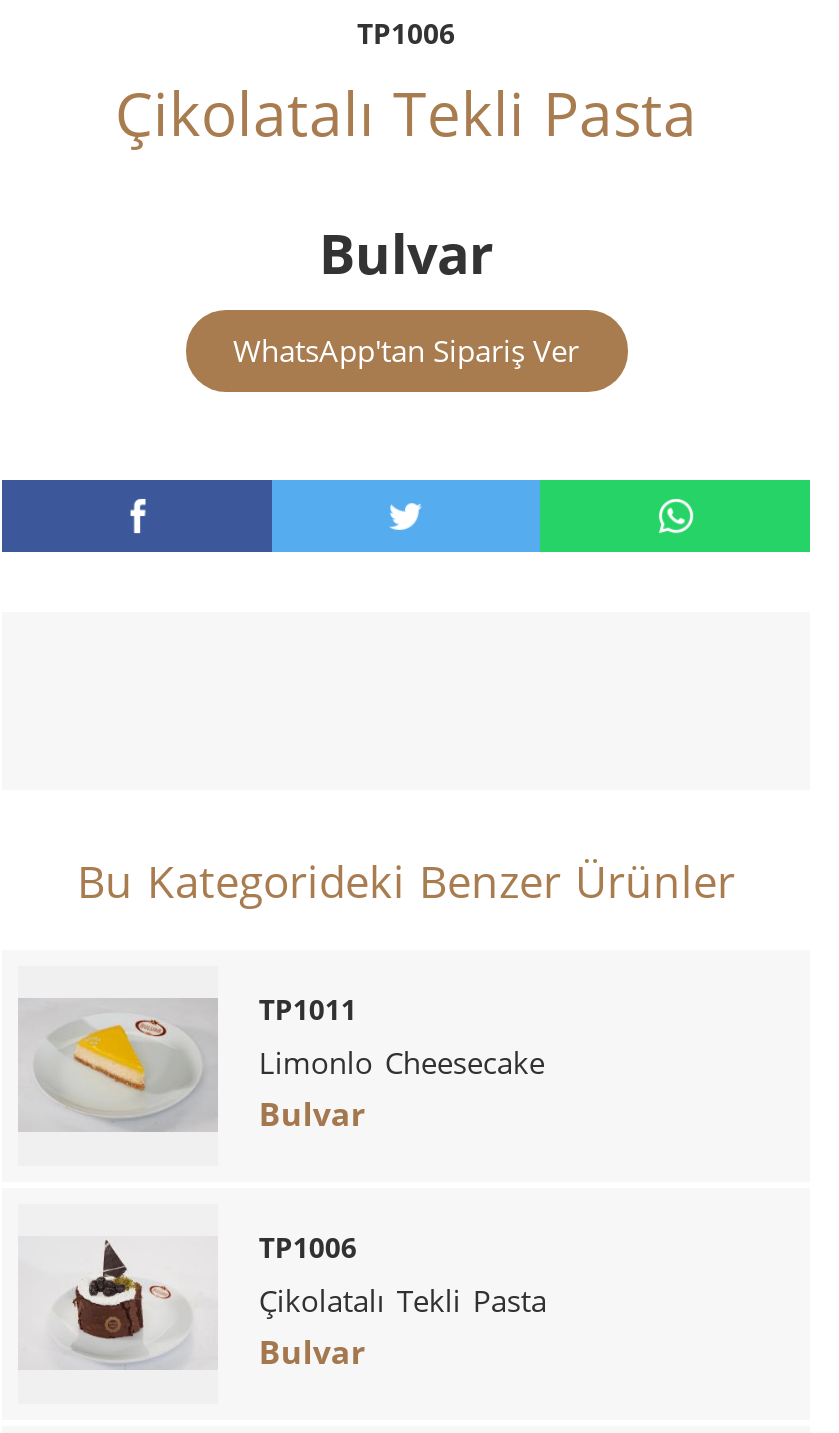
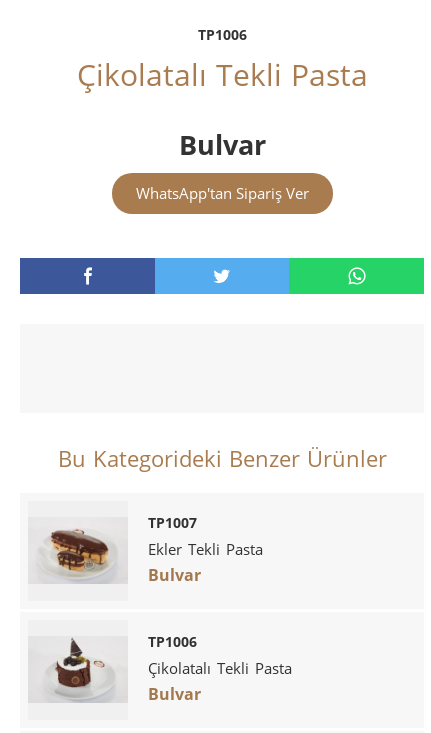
- [image]
- TP1011
- Limonlo Cheesecake
+ [image]
+ TP1007
+ Ekler Tekli Pasta
